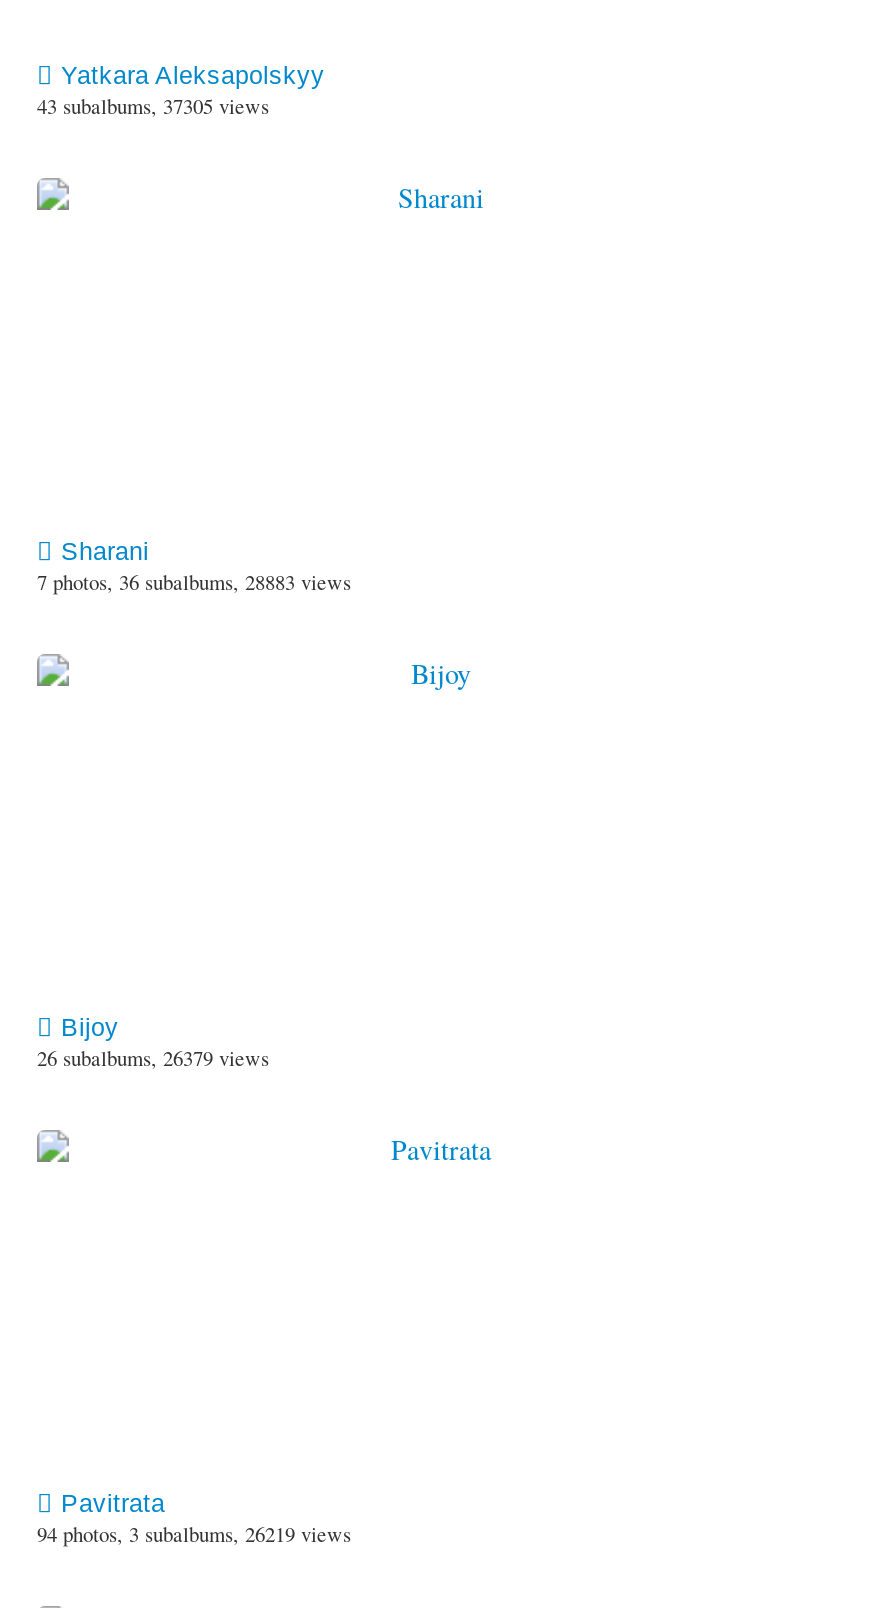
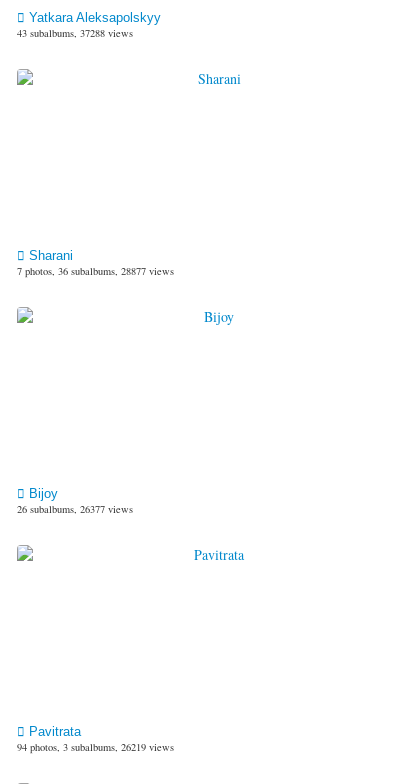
- 43 subalbums, 37305 views
+ 43 subalbums, 37288 views

- 7 photos, 36 subalbums, 28883 views
+ 7 photos, 36 subalbums, 28877 views

- 26 subalbums, 26379 views
+ 26 subalbums, 26377 views
